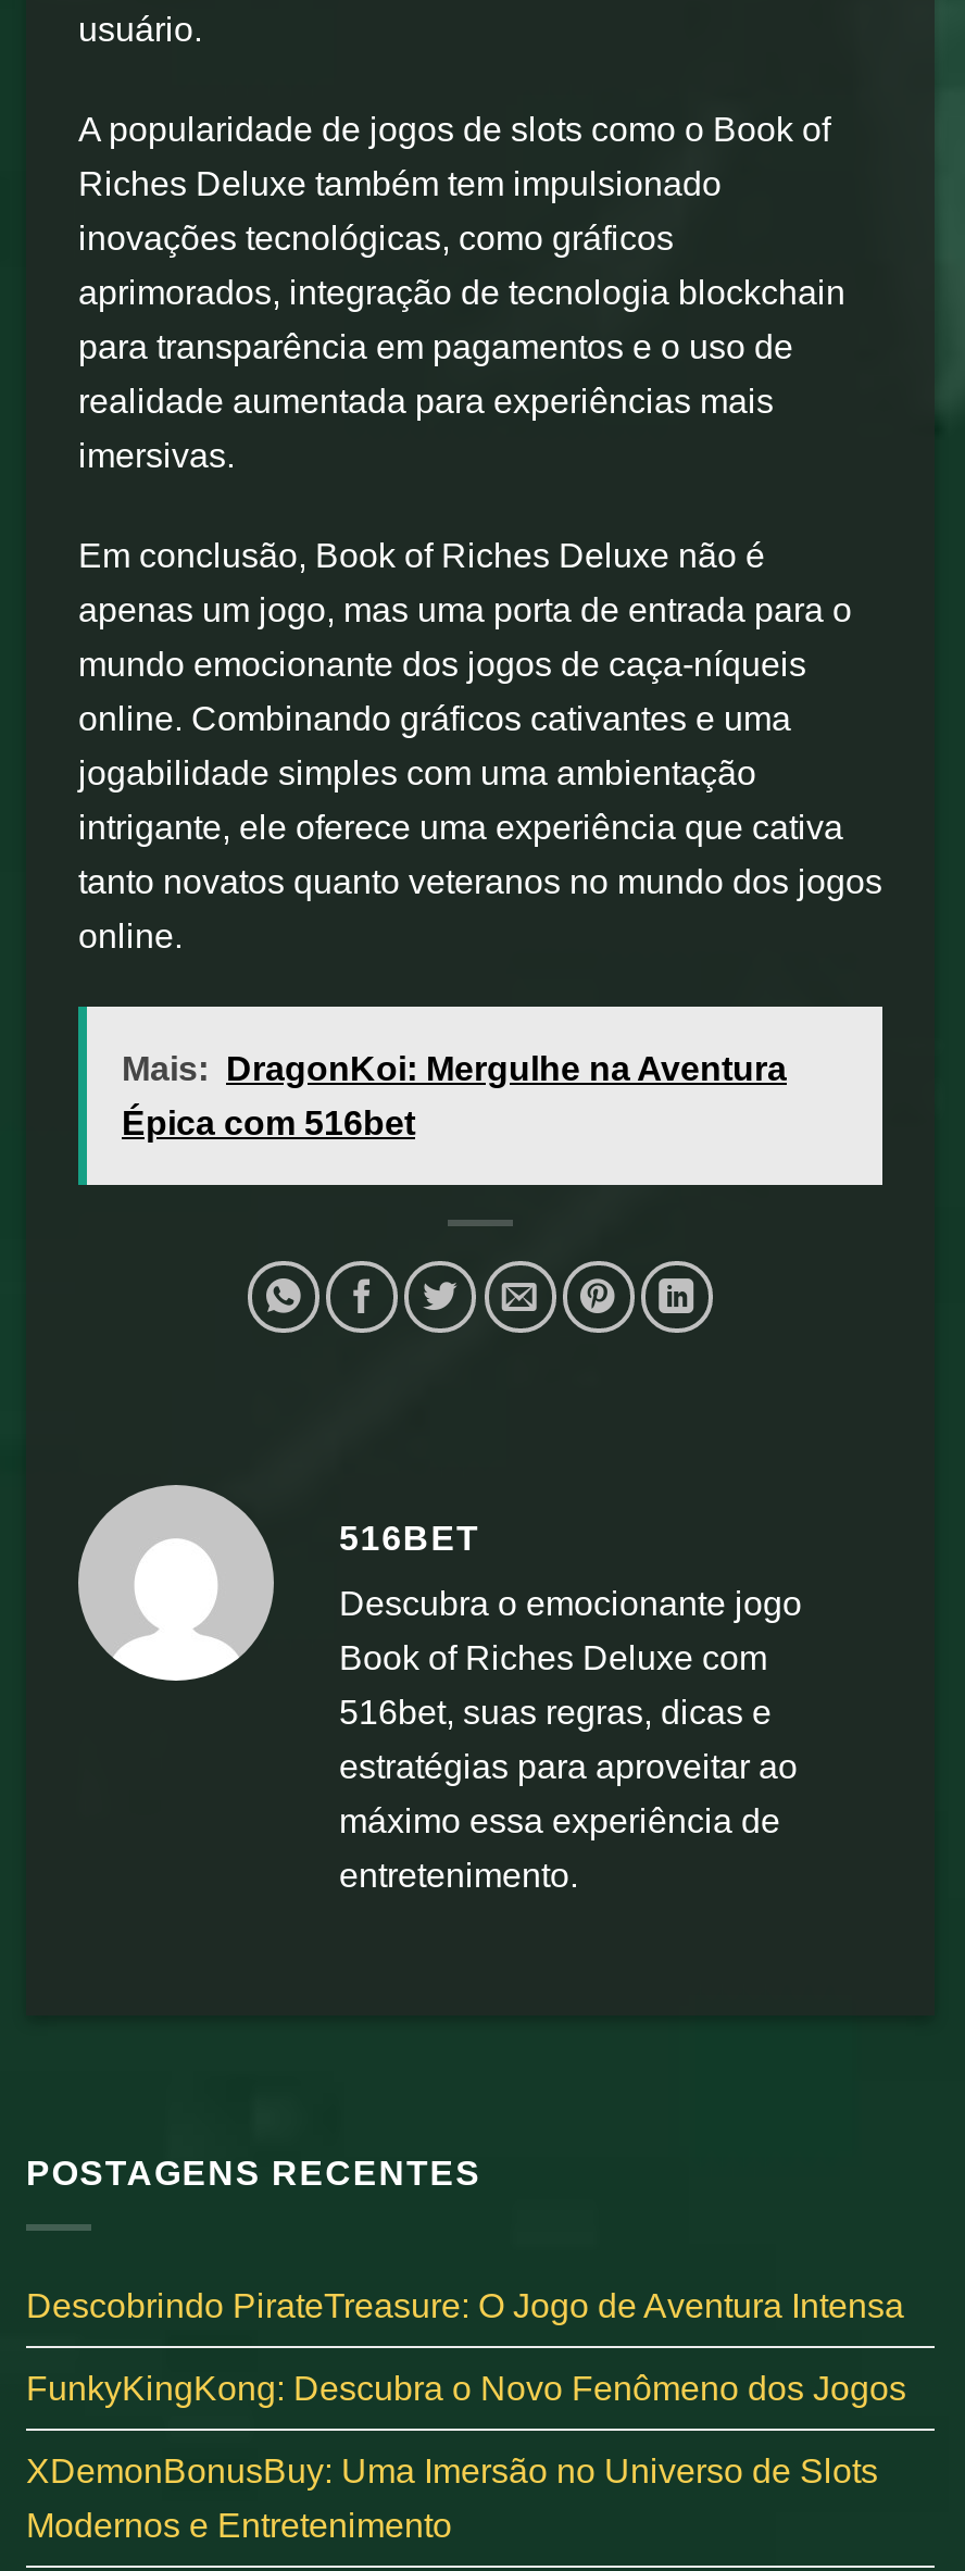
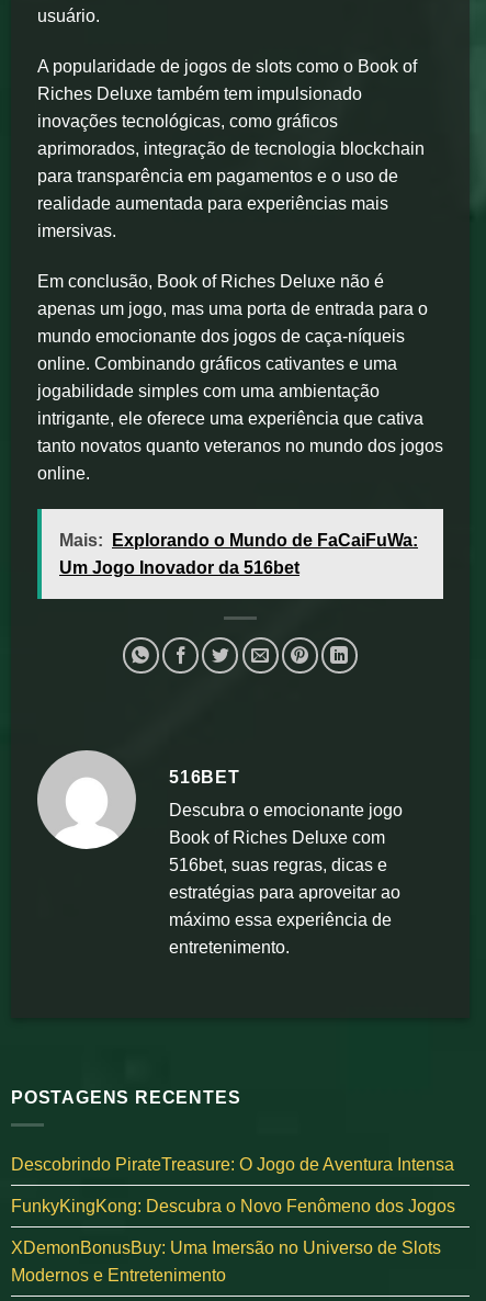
- Mais: DragonKoi: Mergulhe na Aventura
+ Mais: Explorando o Mundo de FaCaiFuWa:

- Épica com 516bet
+ Um Jogo Inovador da 516bet
